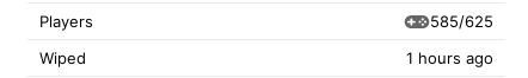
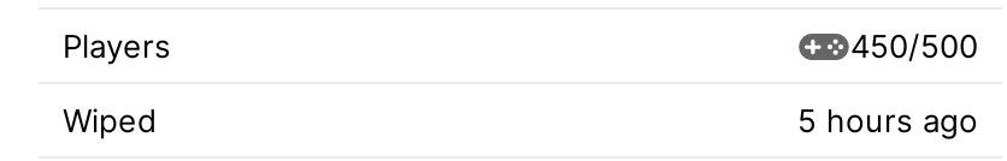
- 585/625
+ 450/500

- 1 hours ago
+ 5 hours ago
